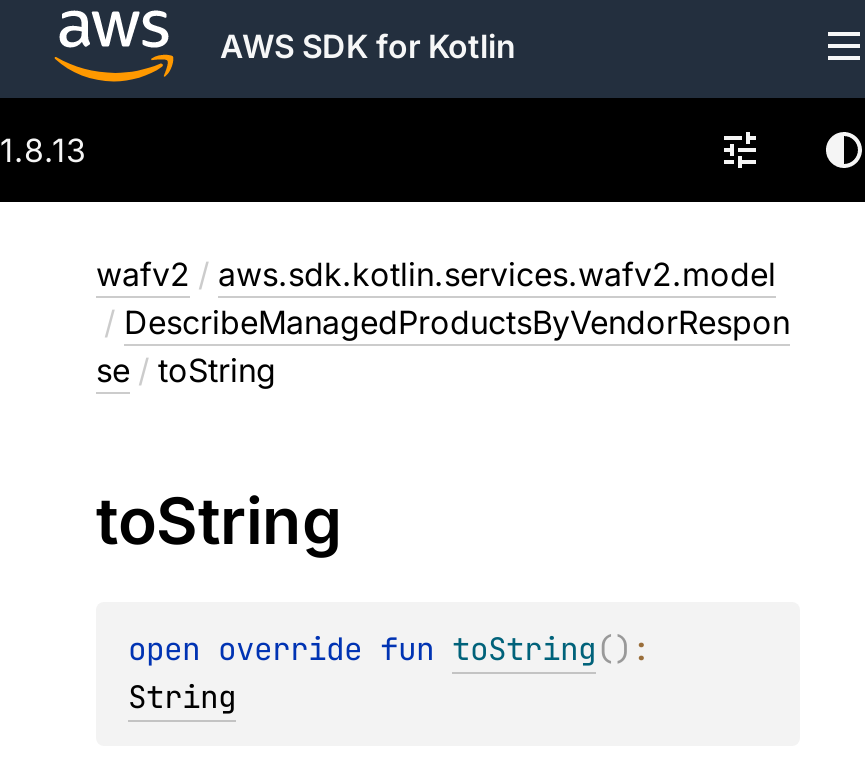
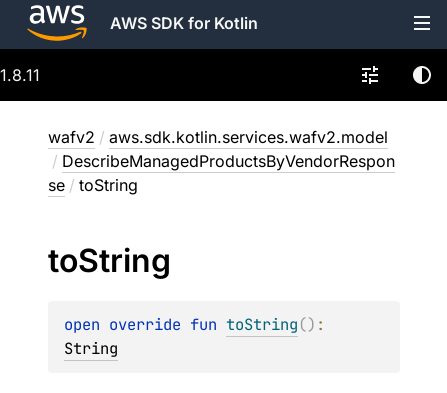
- 1.8.13
+ 1.8.11
